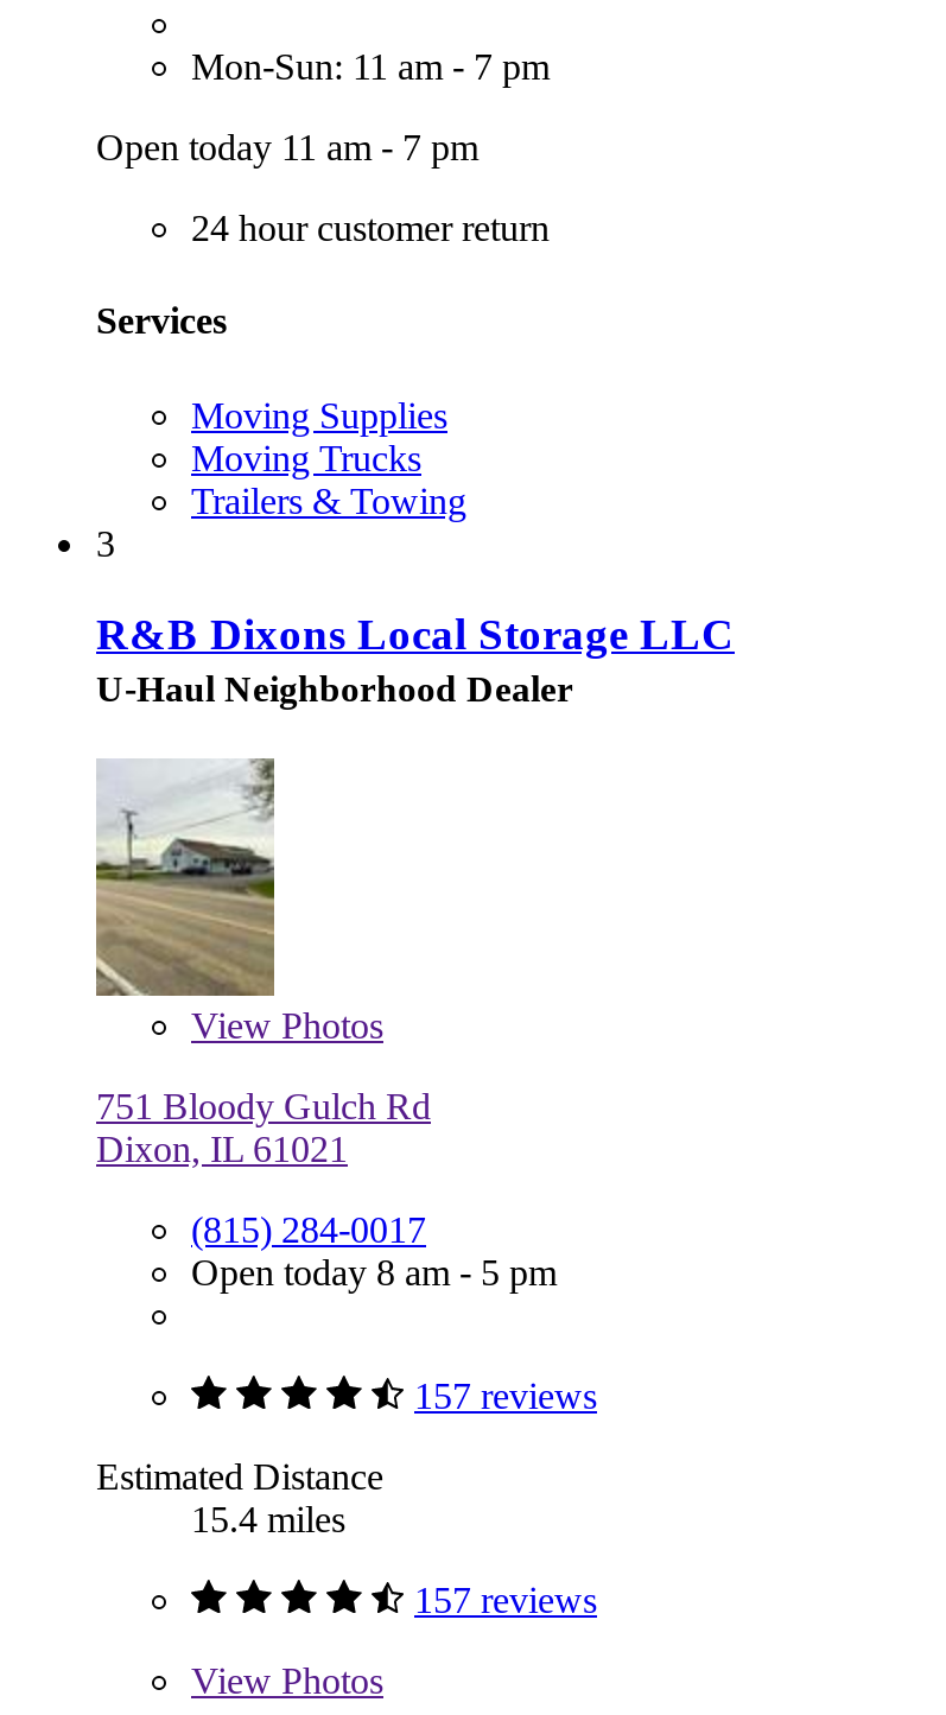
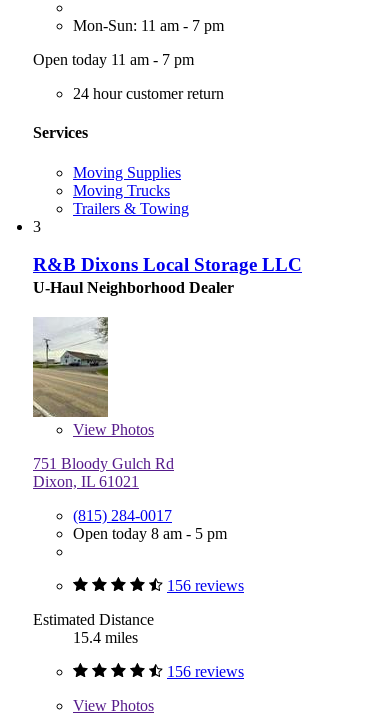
- 157 reviews
+ 156 reviews

- 157 reviews
+ 156 reviews
